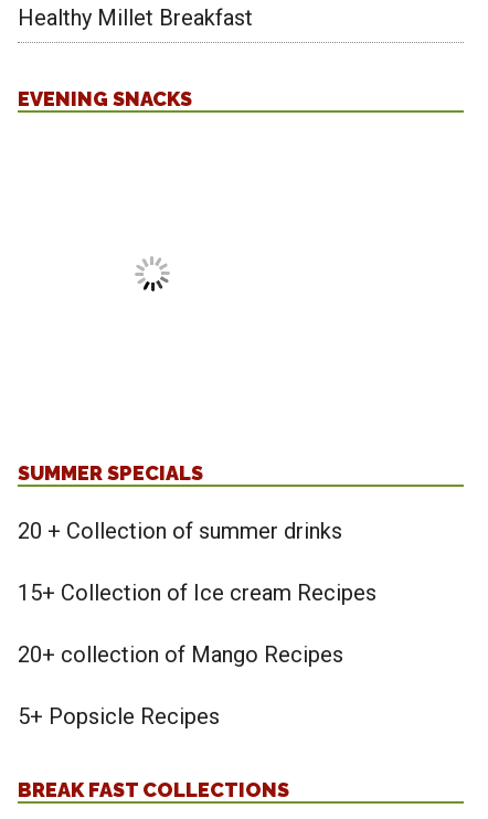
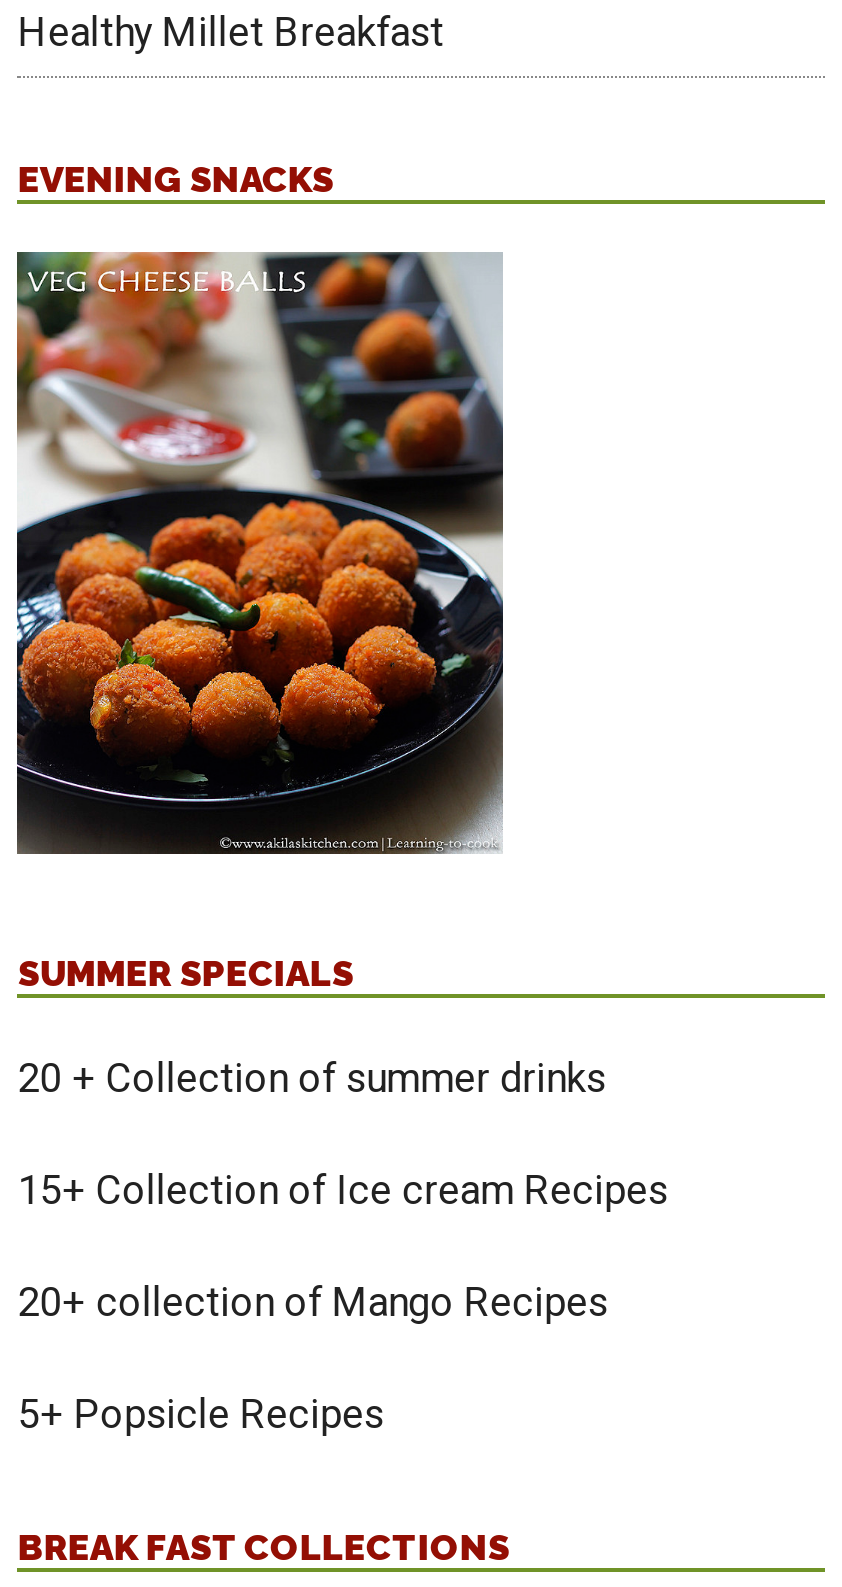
+ [image]
